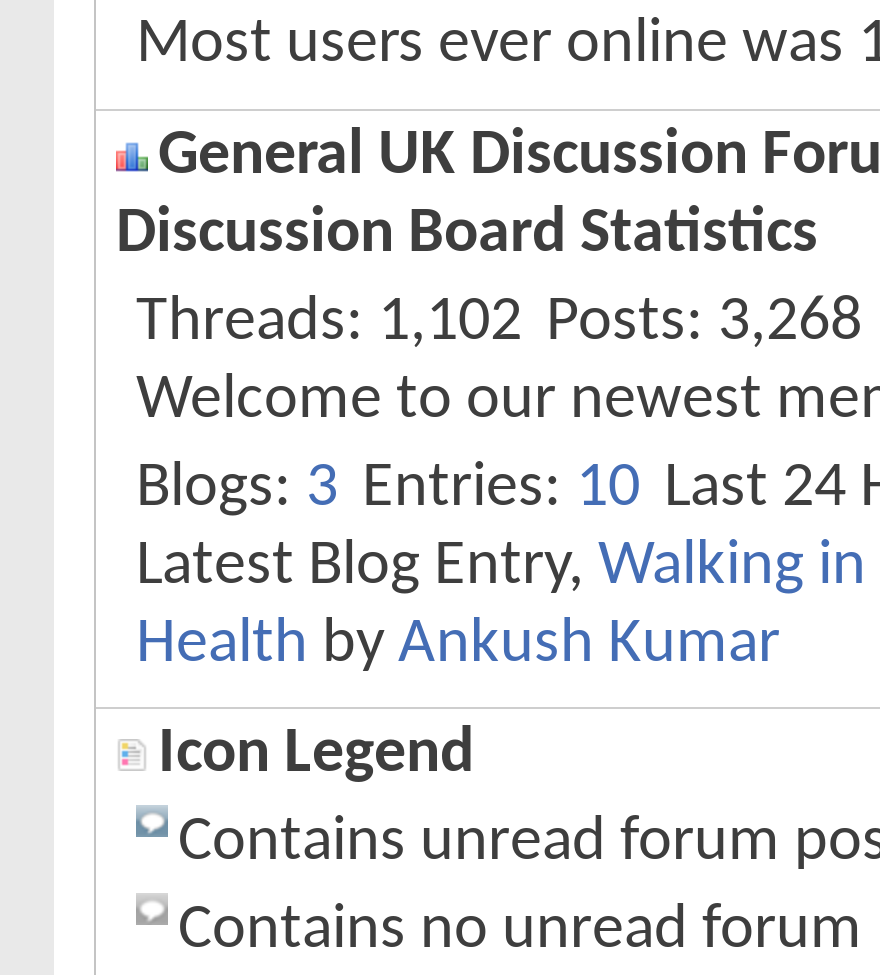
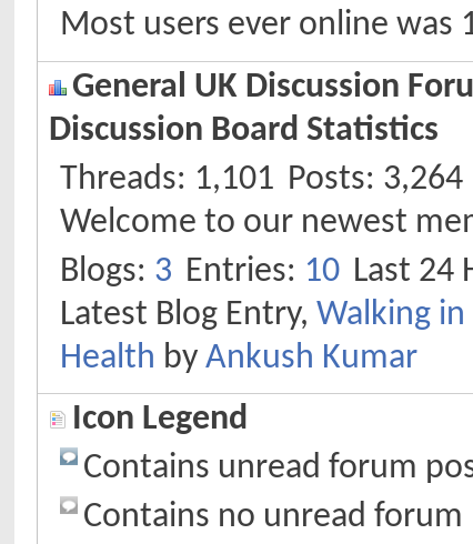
- Threads 1,102 Posts 3,268
+ Threads 1,101 Posts 3,264
